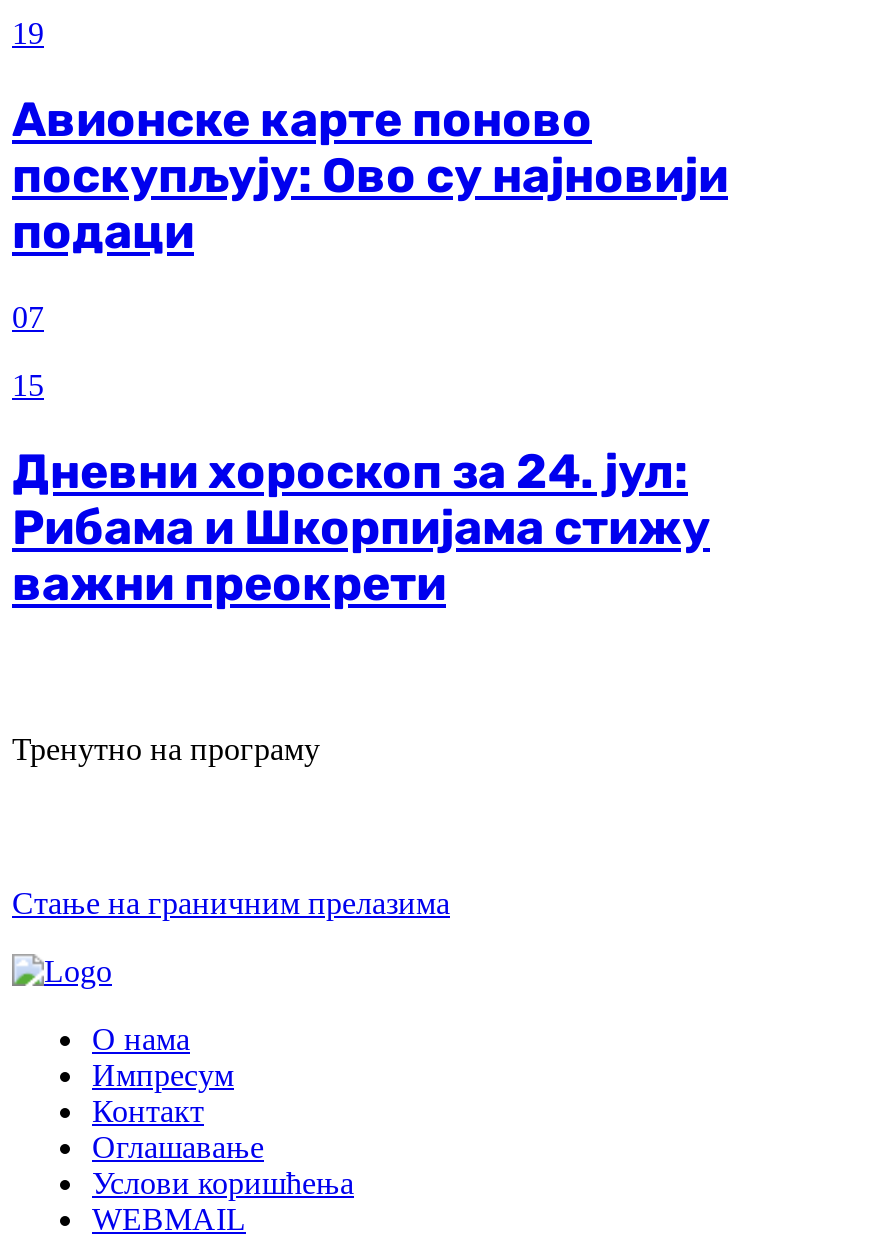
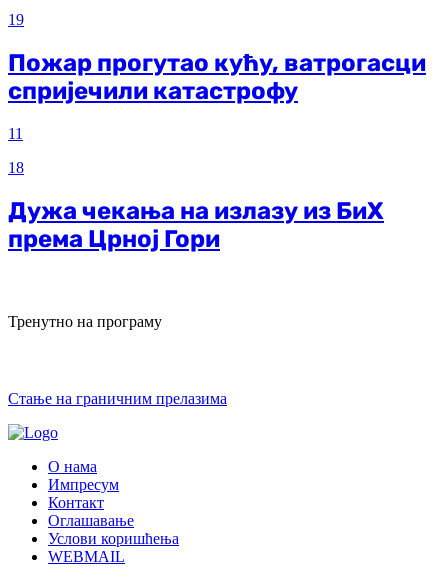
- Авионске карте поново
- поскупљују: Ово су најновији
- подаци
+ Пожар прогутао кућу, ватрогасци
+ спријечили катастрофу

- 07
+ 11

- 15
+ 18

- Дневни хороскоп за 24. јул:
- Рибама и Шкорпијама стижу
- важни преокрети
+ Дужа чекања на излазу из БиХ
+ према Црној Гори
